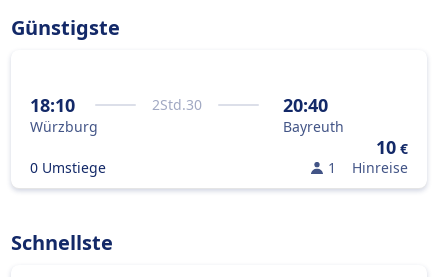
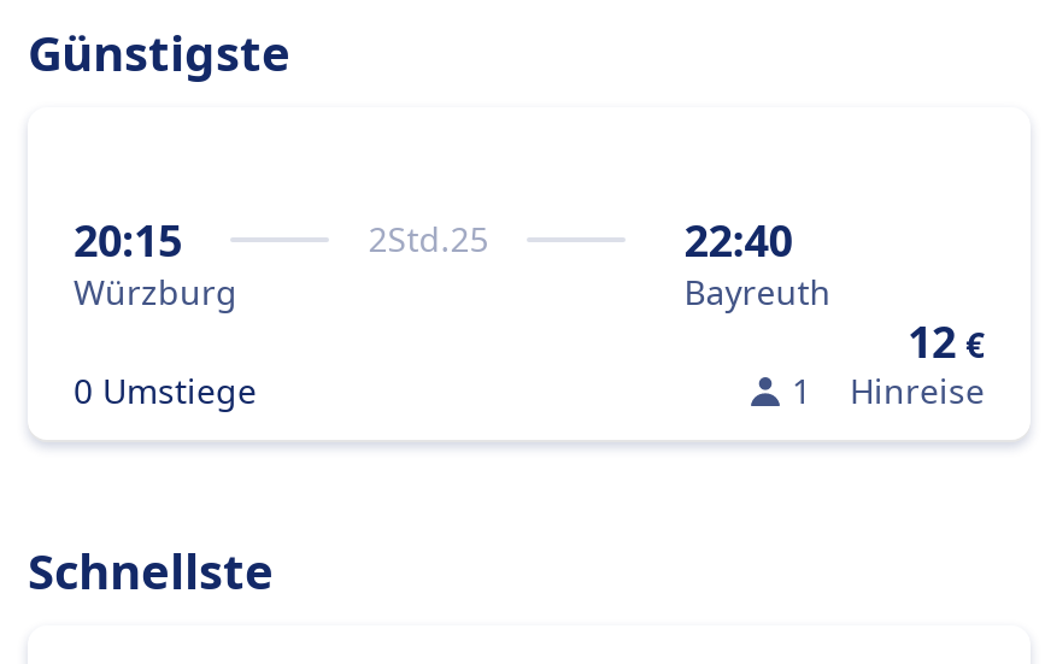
- 18:10
+ 20:15

- 2Std.30
+ 2Std.25

- 20:40
+ 22:40

- 10 €
+ 12 €
